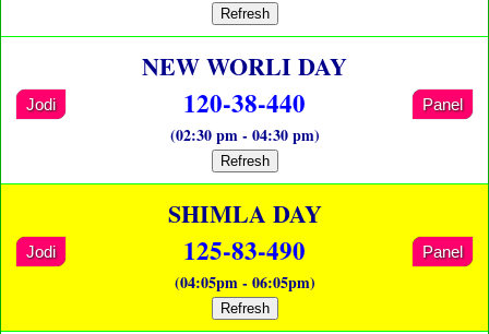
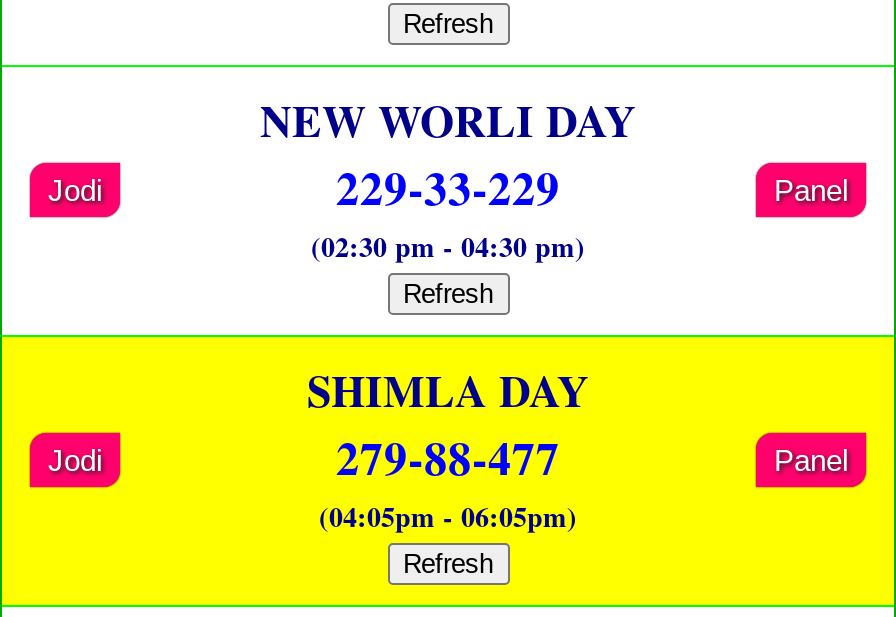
- 120-38-440
+ 229-33-229

- 125-83-490
+ 279-88-477
